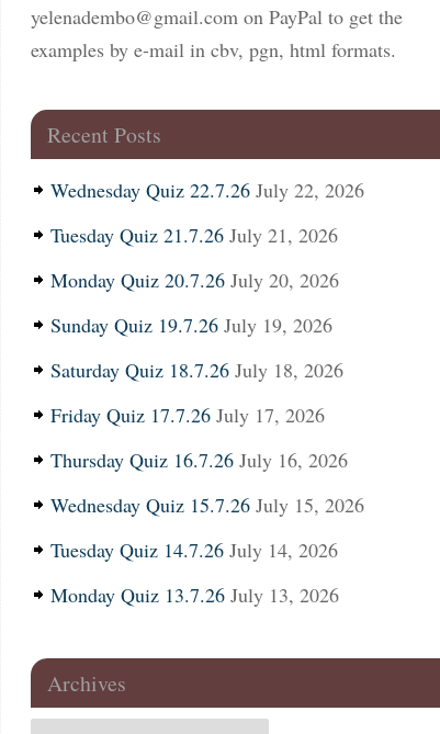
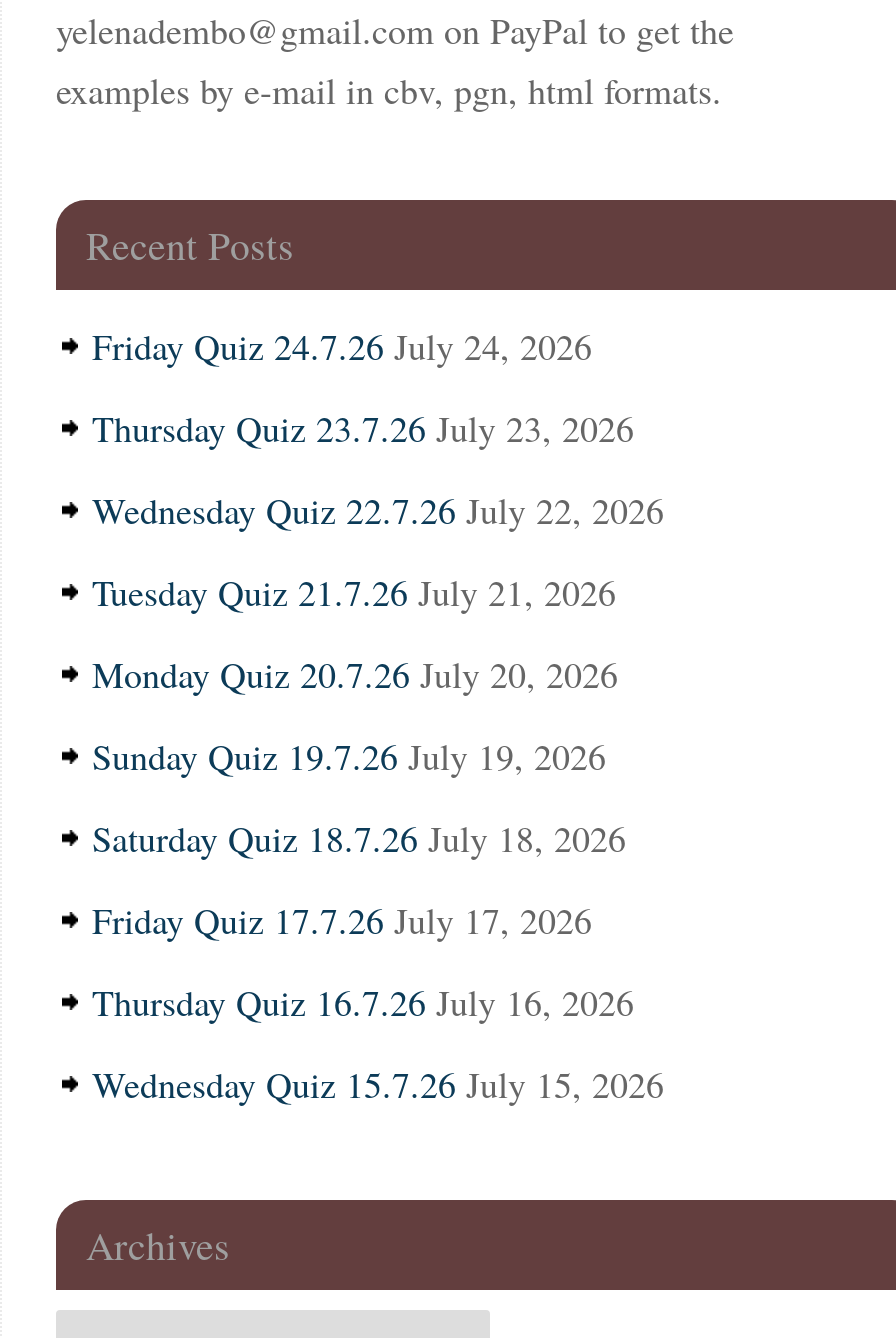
+ Friday Quiz 24.7.26 July 24, 2026
+ Thursday Quiz 23.7.26 July 23, 2026

moved down: Wednesday Quiz 22.7.26 July 22, 2026 | Tuesday Quiz 21.7.26 July 21, 2026 | Monday Quiz 20.7.26 July 20, 2026 | Sunday Quiz 19.7.26 July 19, 2026 | Saturday Quiz 18.7.26 July 18, 2026 | Friday Quiz 17.7.26 July 17, 2026 | Thursday Quiz 16.7.26 July 16, 2026 | Wednesday Quiz 15.7.26 July 15, 2026

- Tuesday Quiz 14.7.26 July 14, 2026
- Monday Quiz 13.7.26 July 13, 2026
